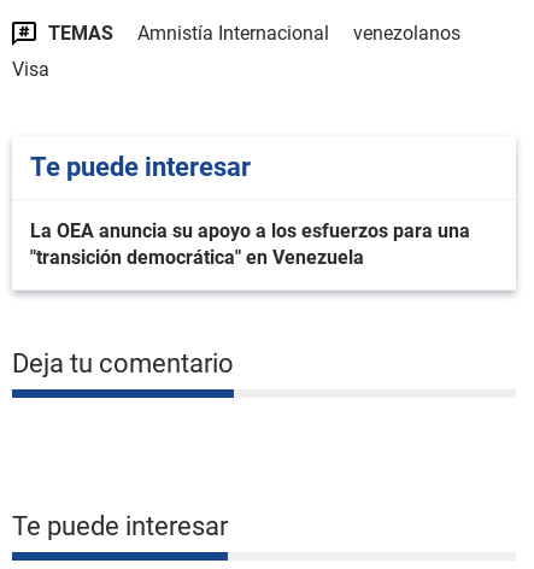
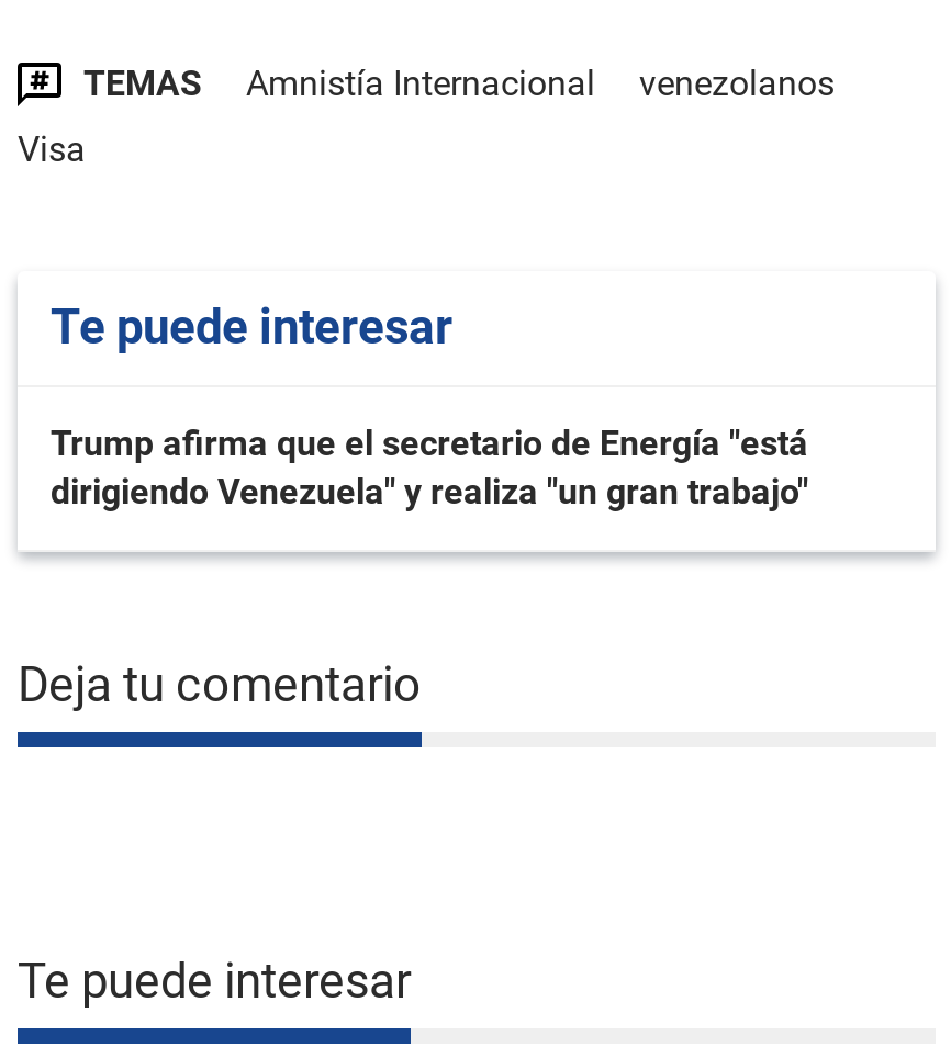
- La OEA anuncia su apoyo a los esfuerzos para una
- "transición democrática" en Venezuela
+ Trump afirma que el secretario de Energía "está
+ dirigiendo Venezuela" y realiza "un gran trabajo"
